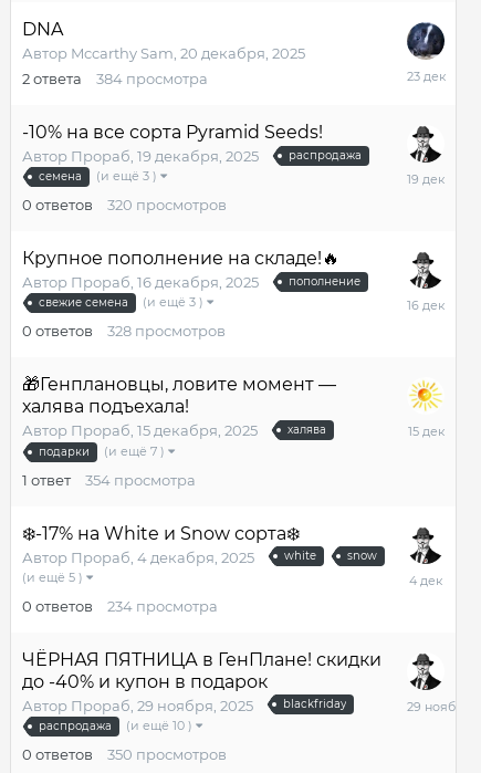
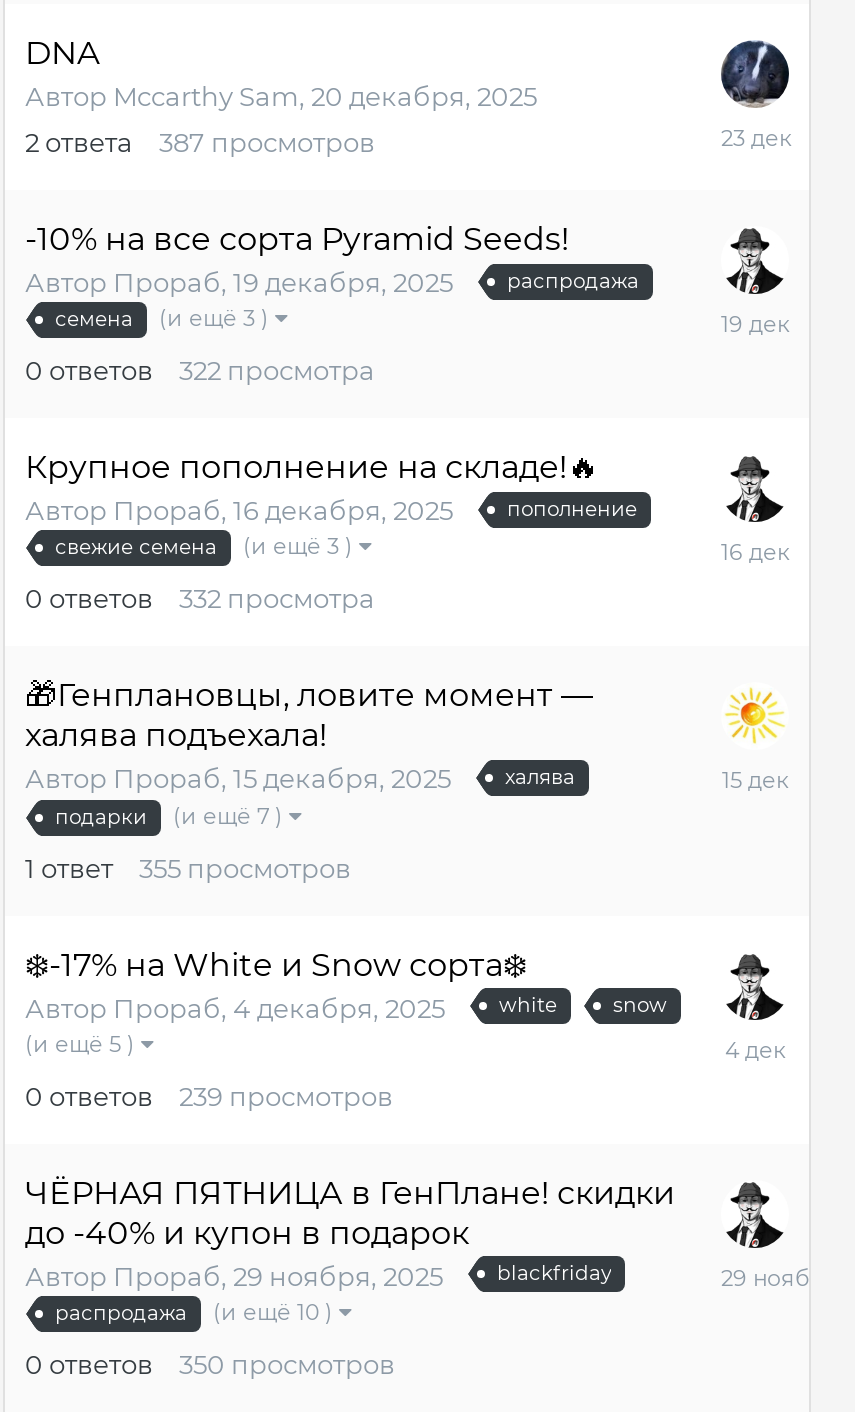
- 2 ответа 384 просмотра
+ 2 ответа 387 просмотров

- 320 просмотров
+ 322 просмотра

- 328 просмотров
+ 332 просмотра

- 1 ответ 354 просмотра
+ 1 ответ 355 просмотров

- 234 просмотра
+ 239 просмотров
